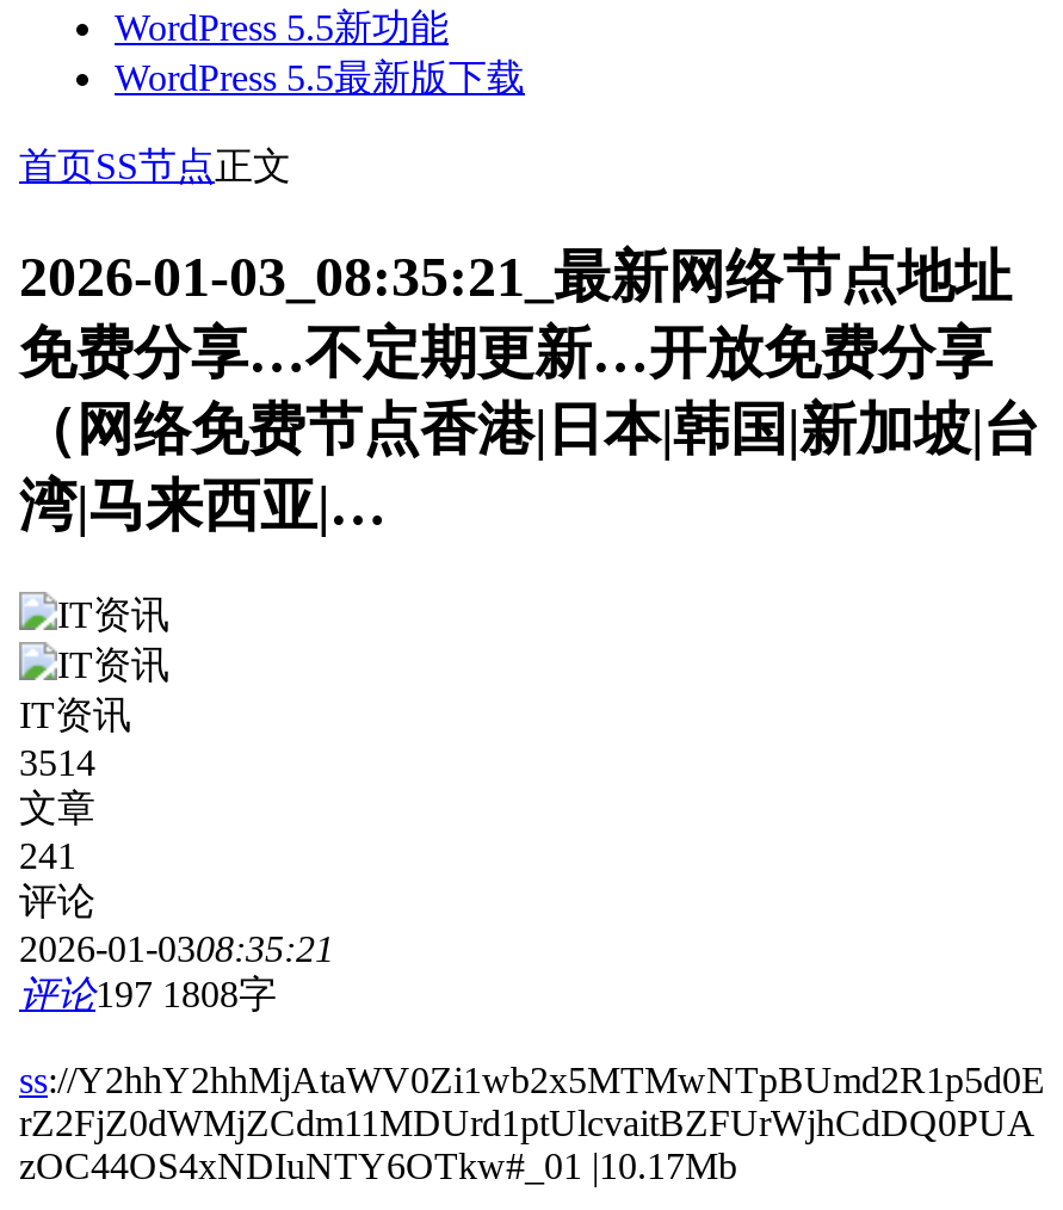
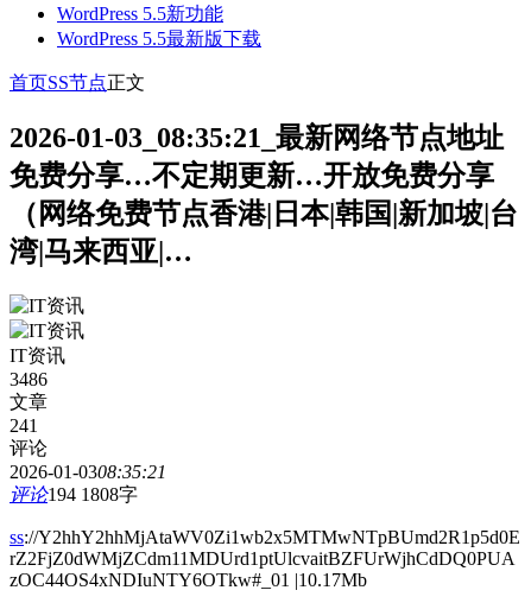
- 3514
+ 3486

- 评论197 1808字
+ 评论194 1808字
